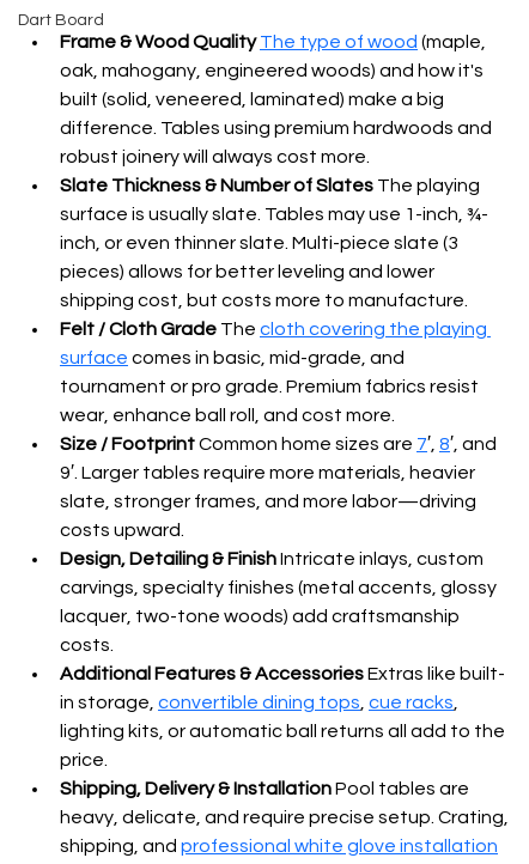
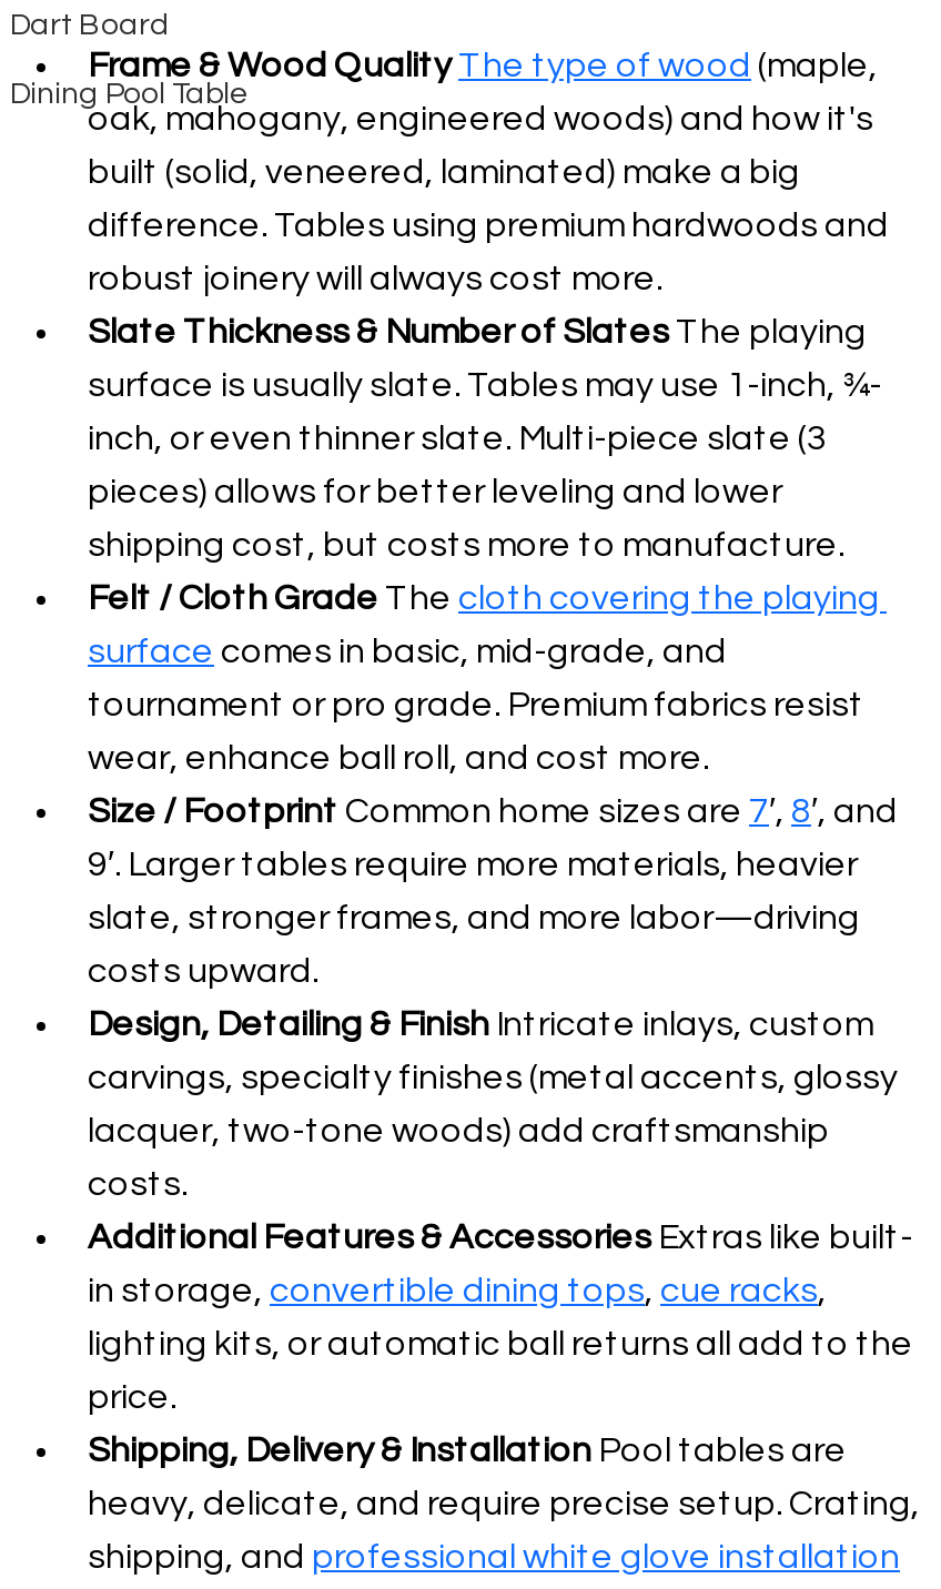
+ Dining Pool Table
